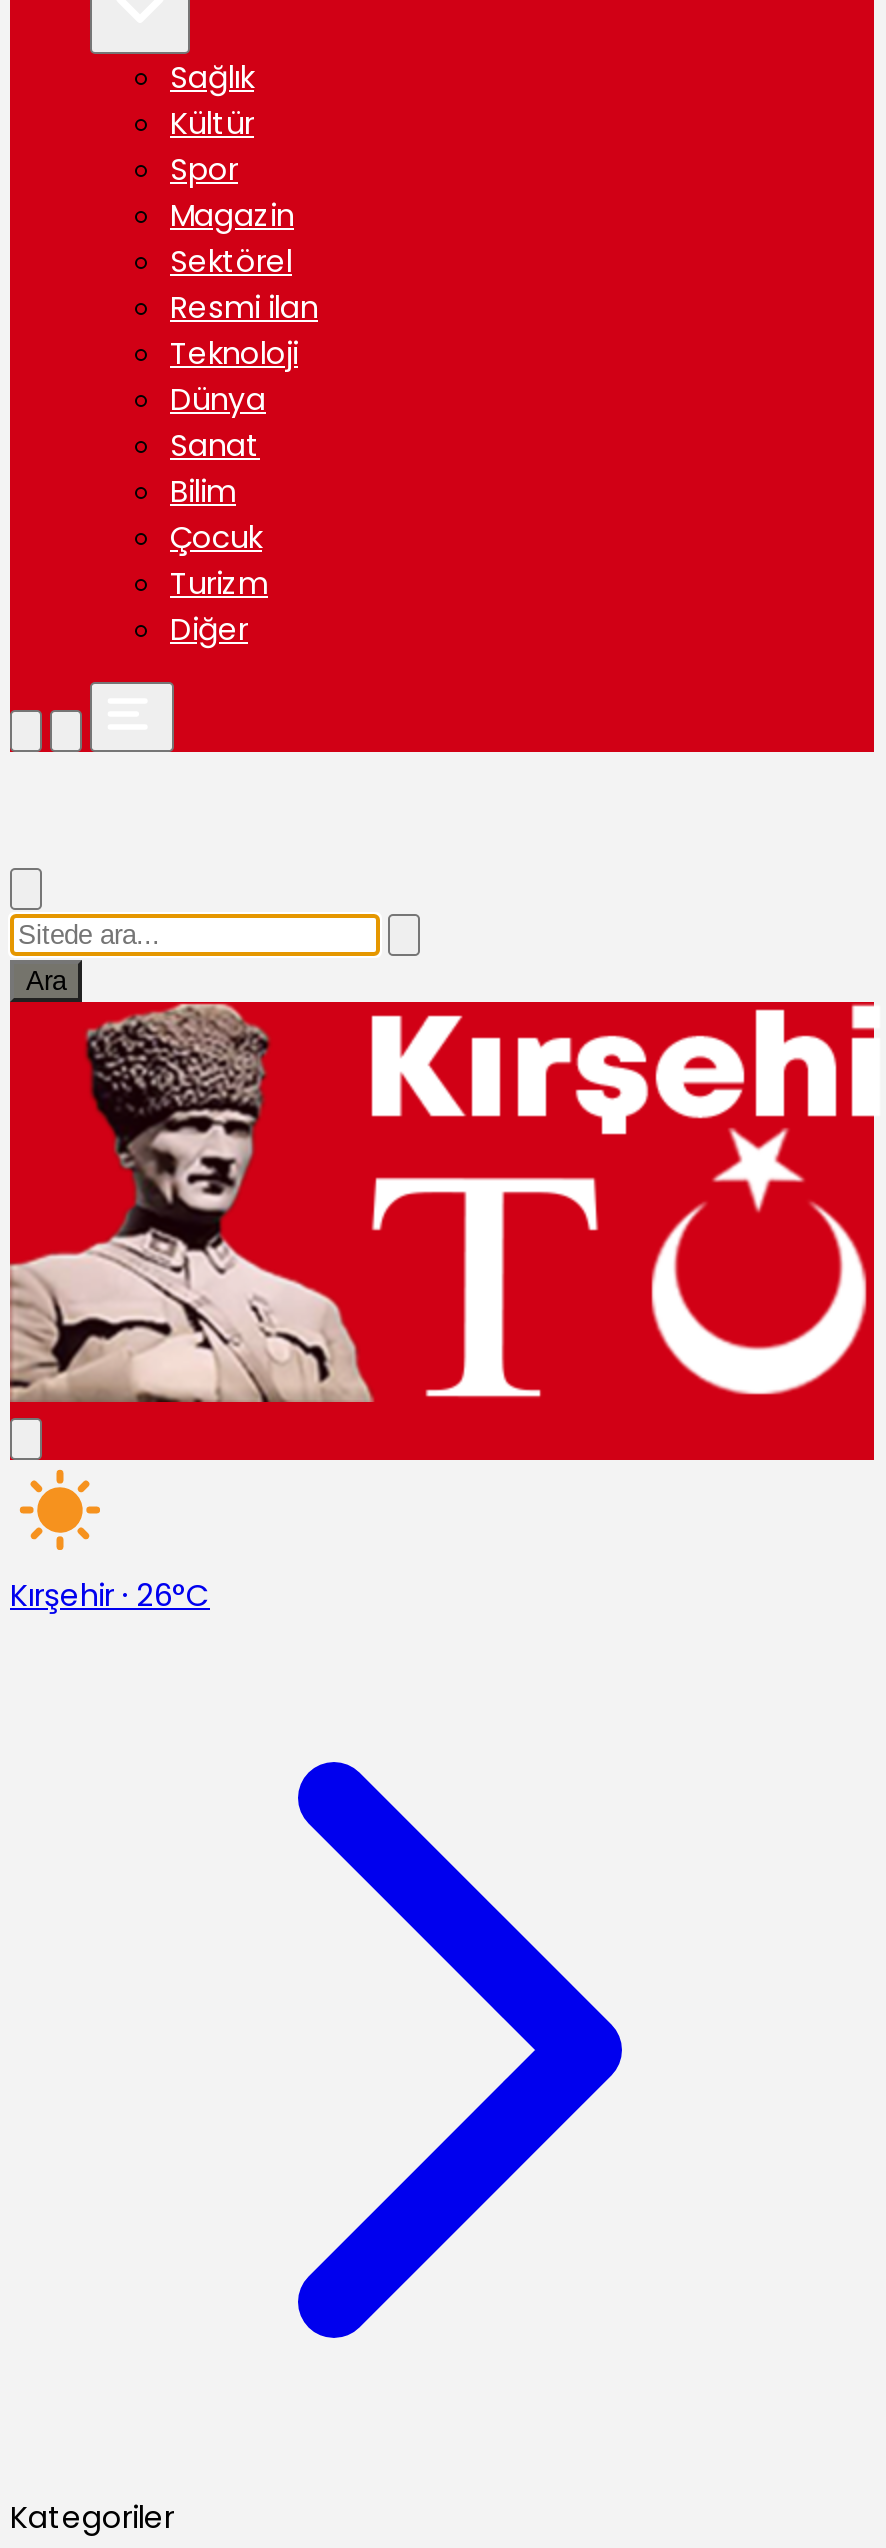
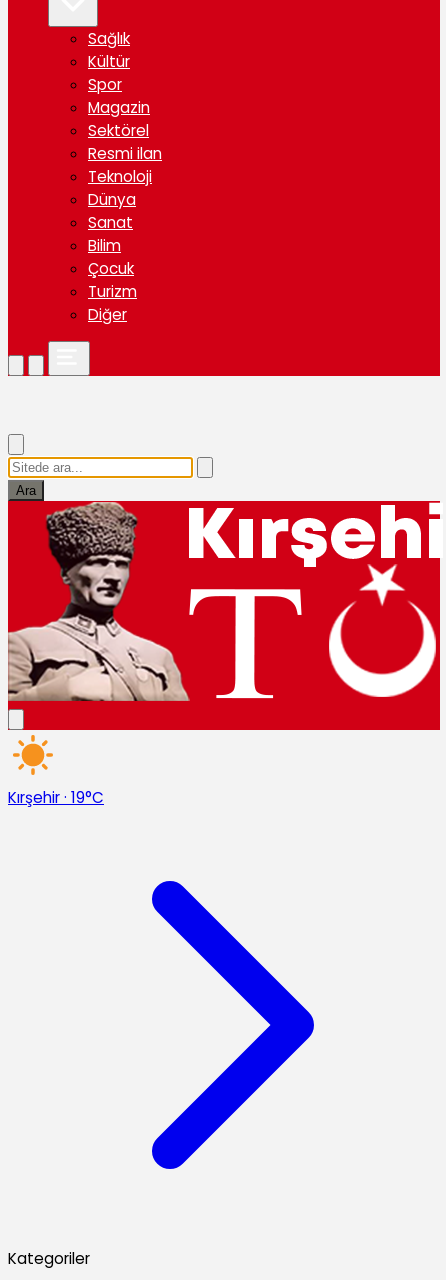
- Kırşehir · 26°C
+ Kırşehir · 19°C
